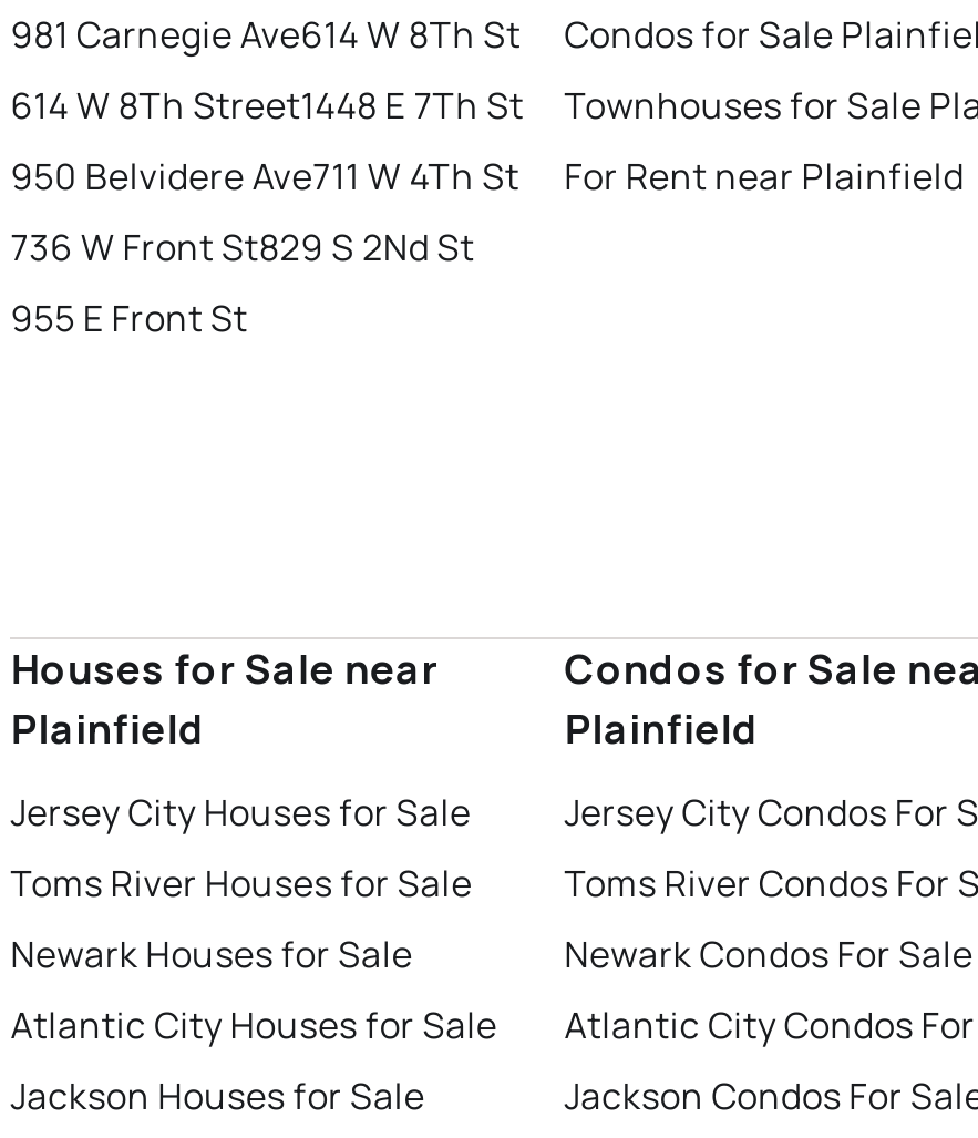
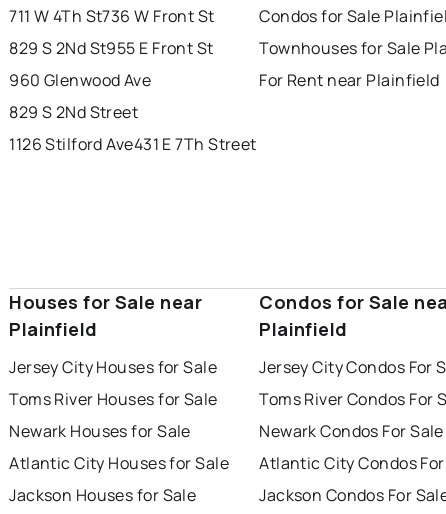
- 981 Carnegie Ave614 W 8Th St
+ 711 W 4Th St736 W Front St

- 614 W 8Th Street1448 E 7Th St
+ 829 S 2Nd St955 E Front St

- 950 Belvidere Ave711 W 4Th St
+ 960 Glenwood Ave

- 736 W Front St829 S 2Nd St
+ 829 S 2Nd Street

- 955 E Front St
+ 1126 Stilford Ave431 E 7Th Street
